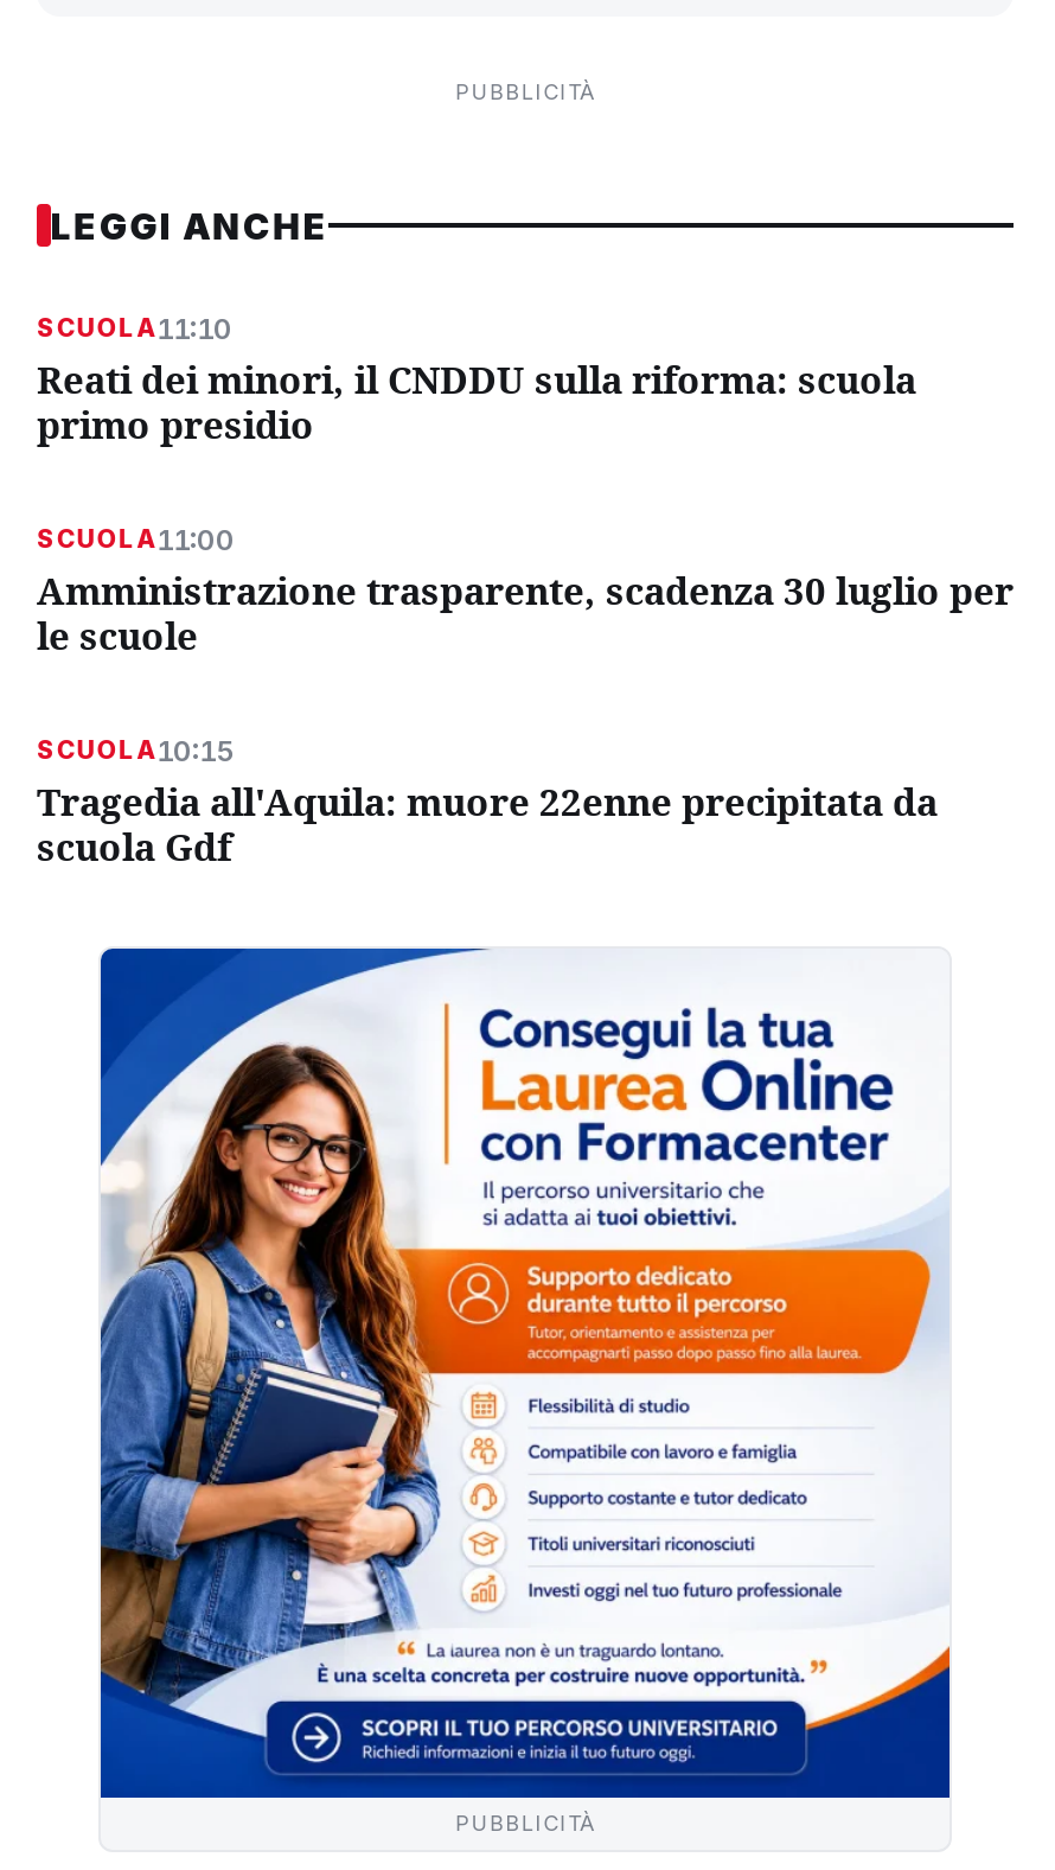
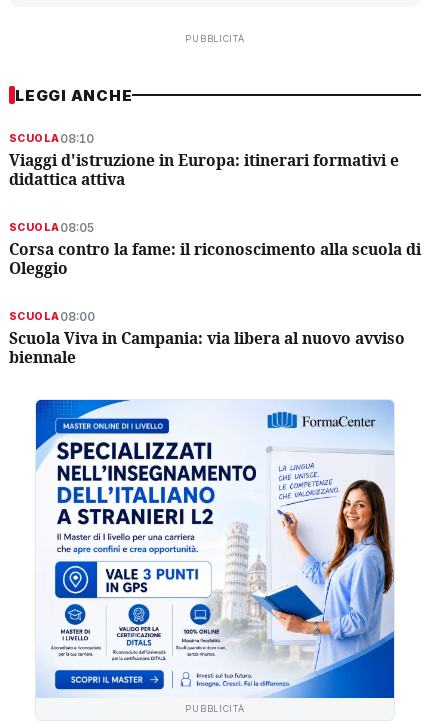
- SCUOLA11:10
- Reati dei minori, il CNDDU sulla riforma: scuola
- primo presidio
+ SCUOLA08:10
+ Viaggi d'istruzione in Europa: itinerari formativi e
+ didattica attiva

- SCUOLA11:00
- Amministrazione trasparente, scadenza 30 luglio per
- le scuole
+ SCUOLA08:05
+ Corsa contro la fame: il riconoscimento alla scuola di
+ Oleggio

- SCUOLA10:15
- Tragedia all'Aquila: muore 22enne precipitata da
- scuola Gdf
+ SCUOLA08:00
+ Scuola Viva in Campania: via libera al nuovo avviso
+ biennale

- [image]
+ [image]
